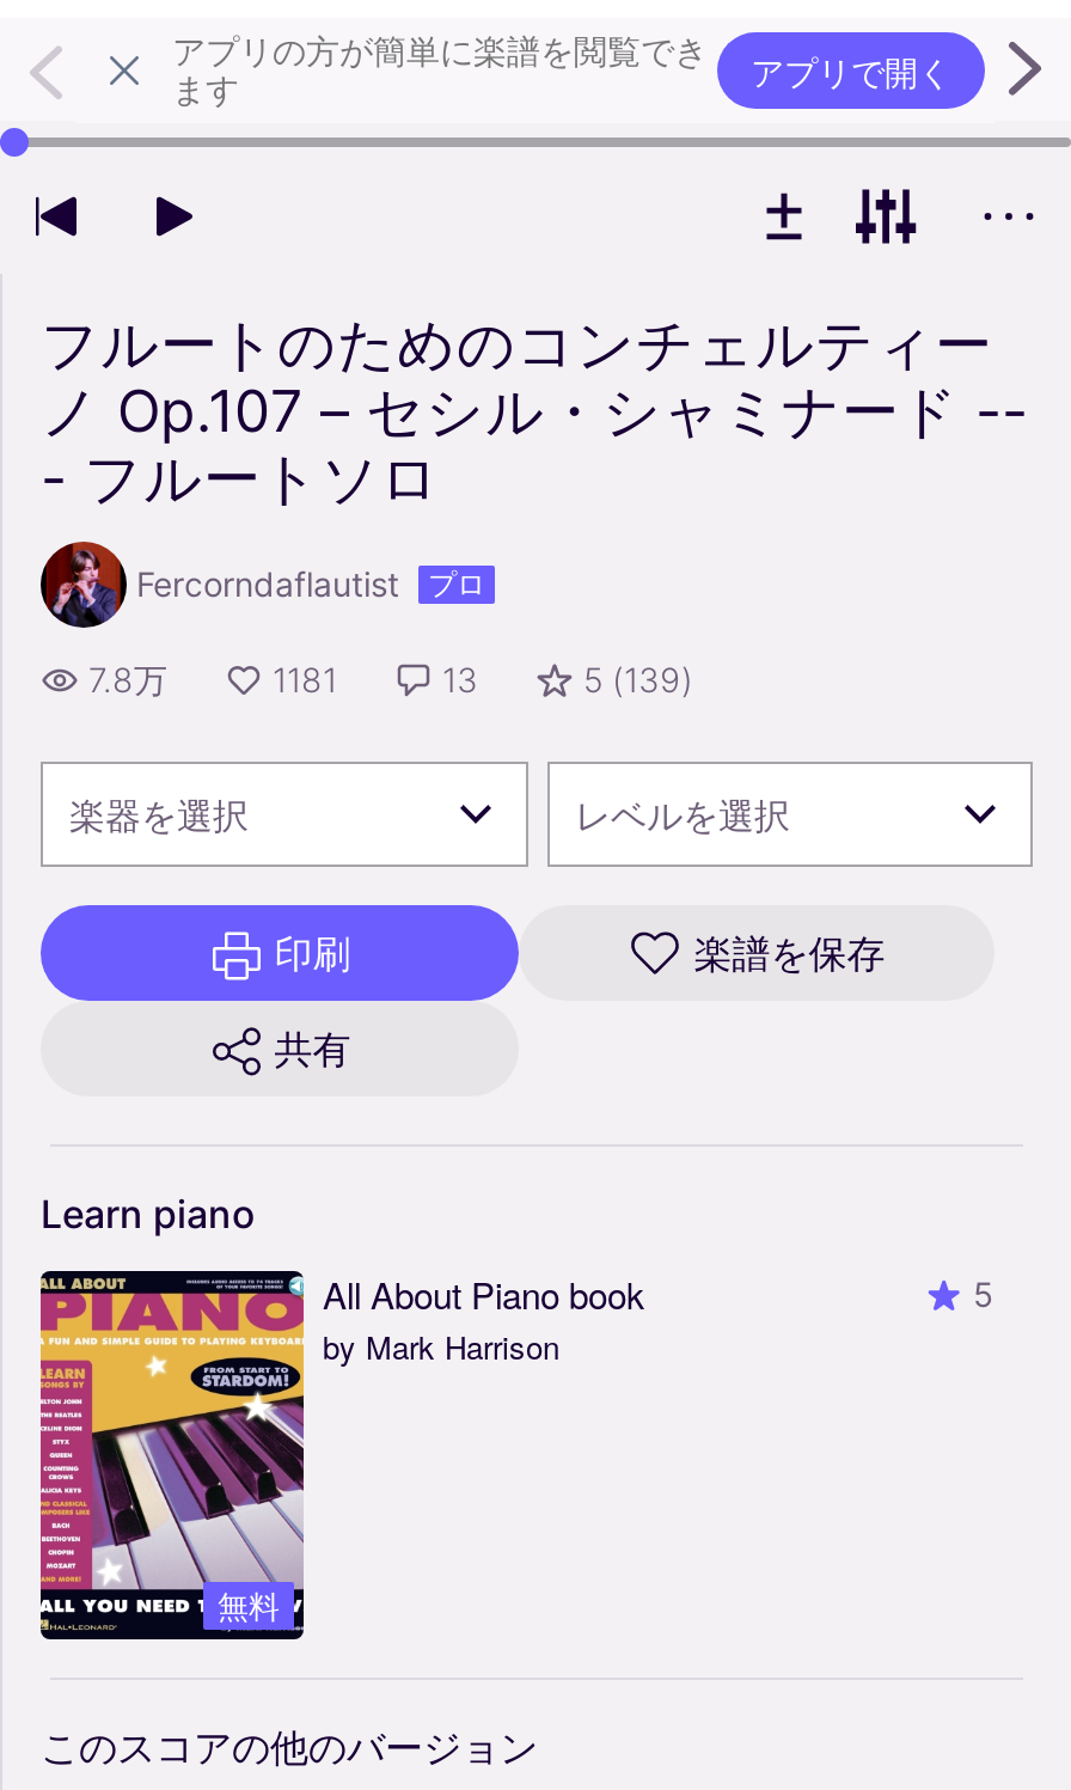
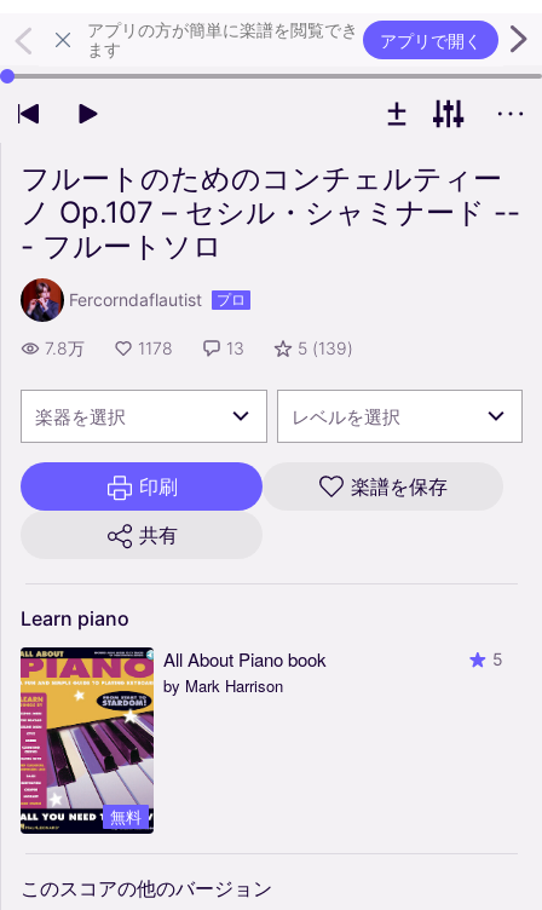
- 1181
+ 1178
